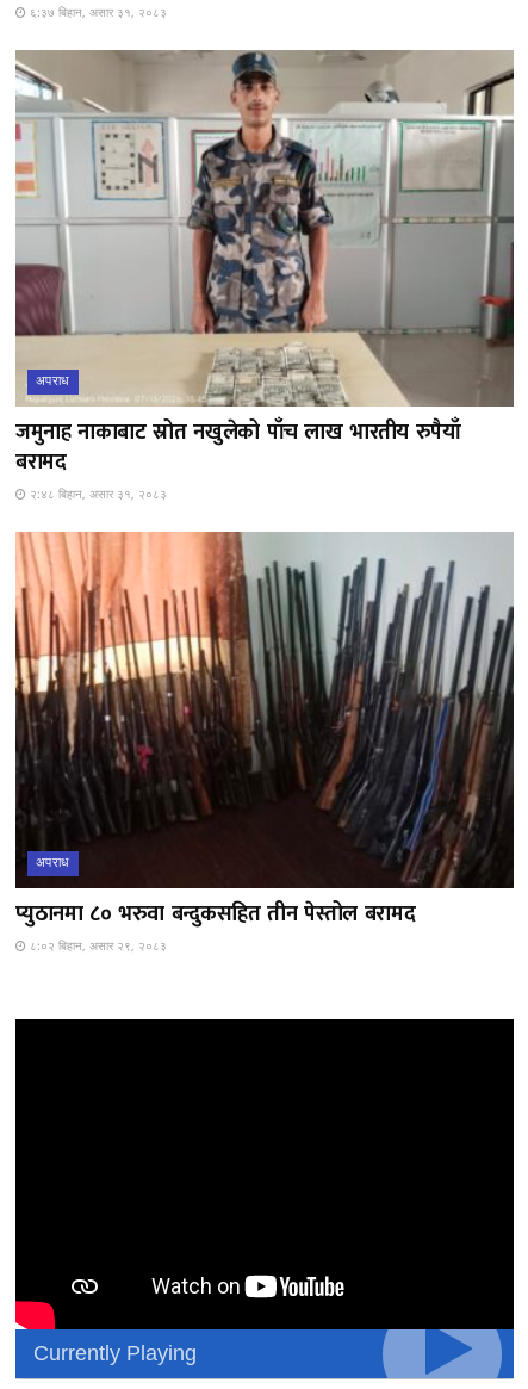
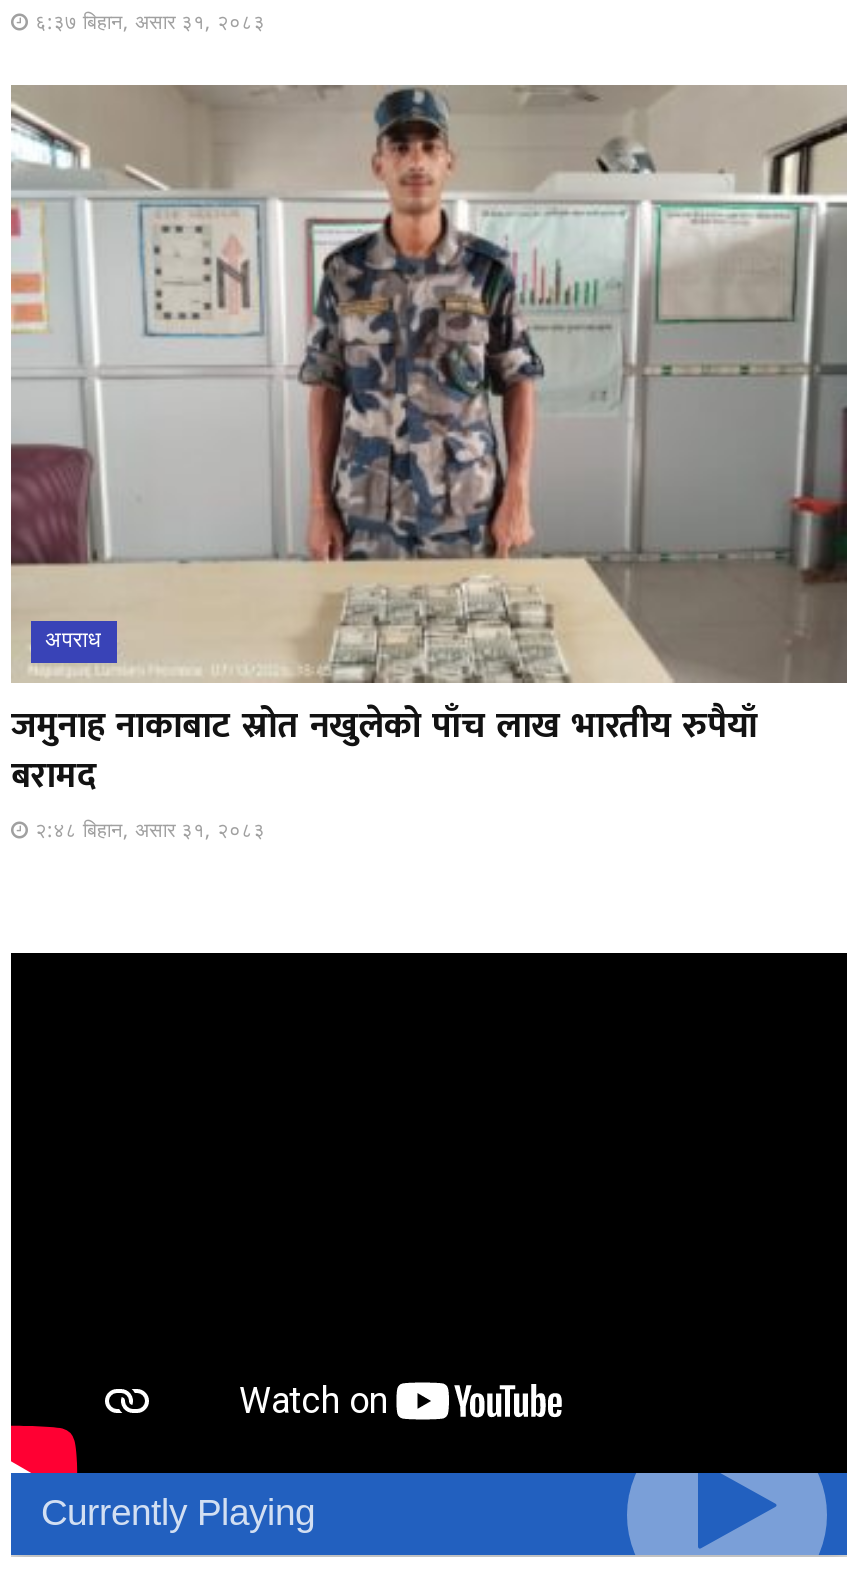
- [image]
- अपराध
- प्युठानमा ८० भरुवा बन्दुकसहित तीन पेस्तोल बरामद
- ८:०२ बिहान, असार २९, २०८३
